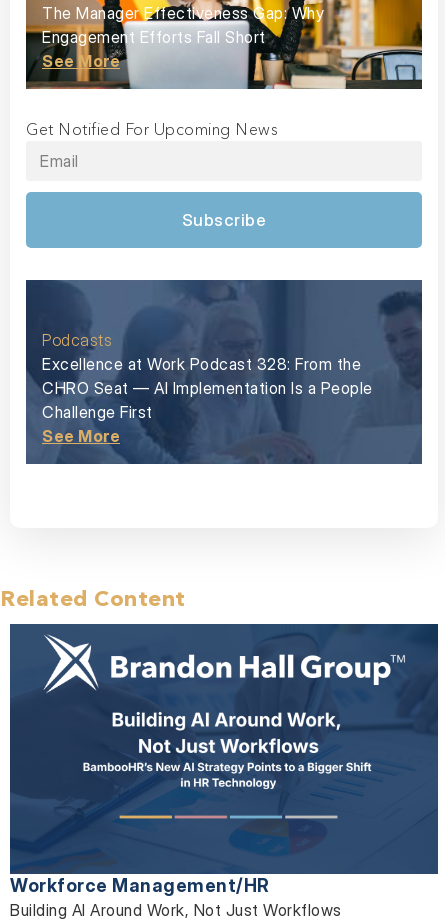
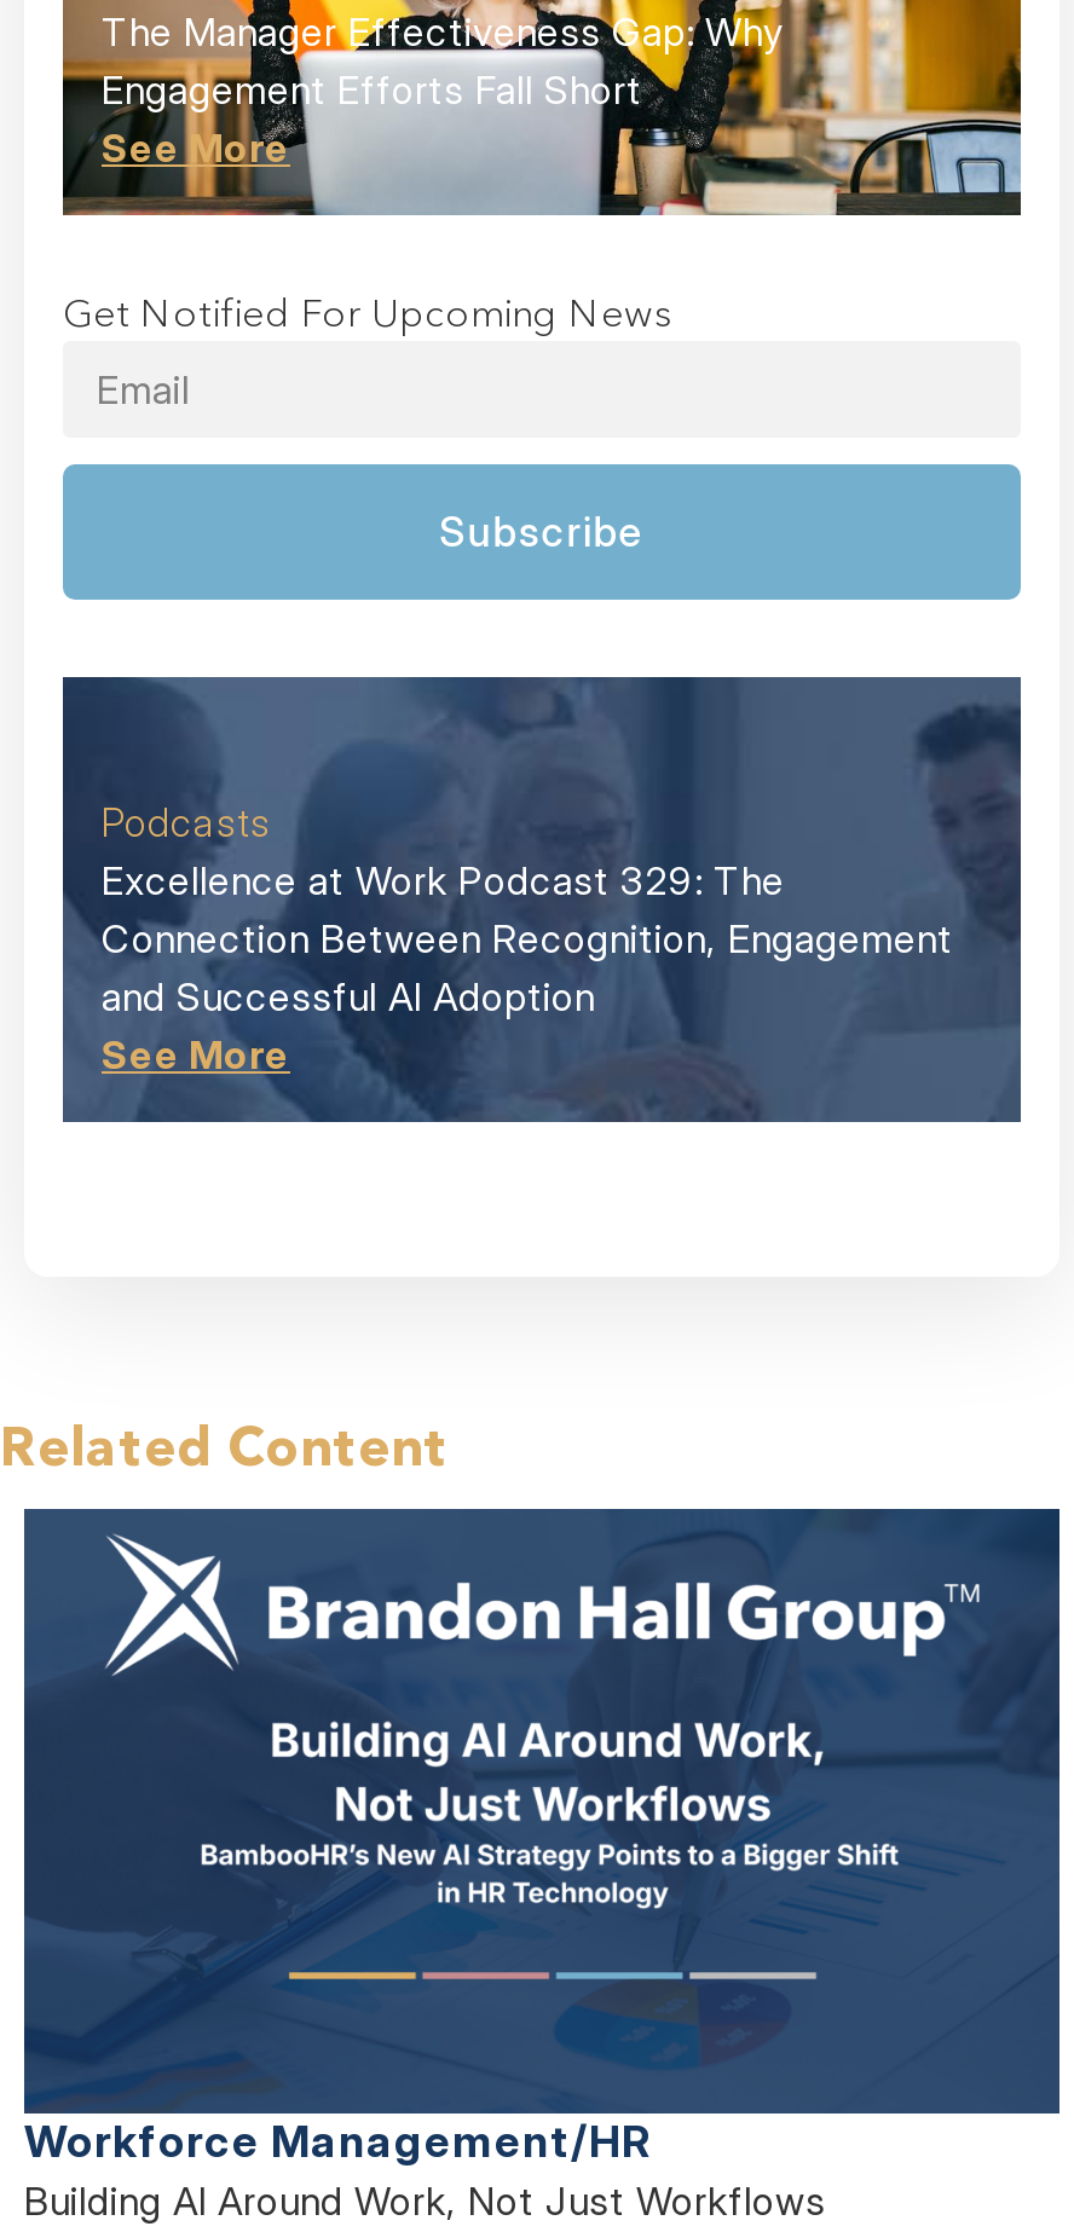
- Excellence at Work Podcast 328: From the
- CHRO Seat — AI Implementation Is a People
- Challenge First
+ Excellence at Work Podcast 329: The
+ Connection Between Recognition, Engagement
+ and Successful AI Adoption
